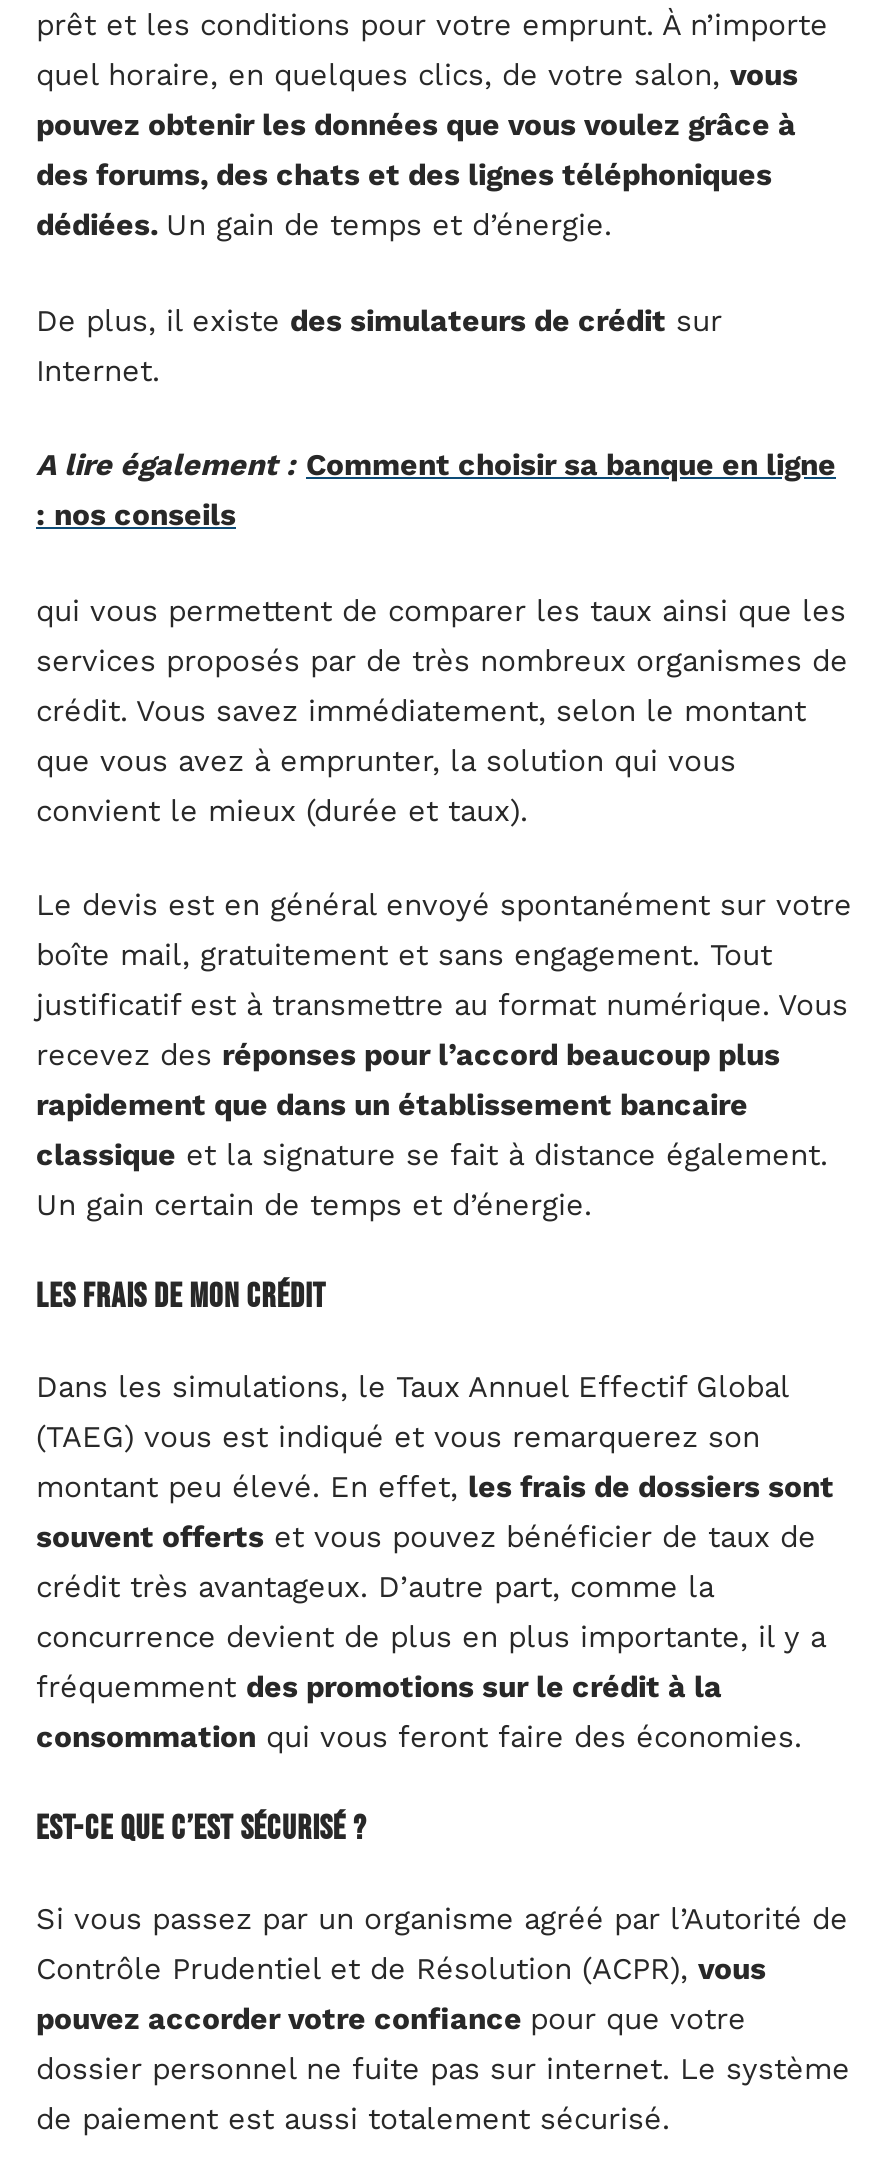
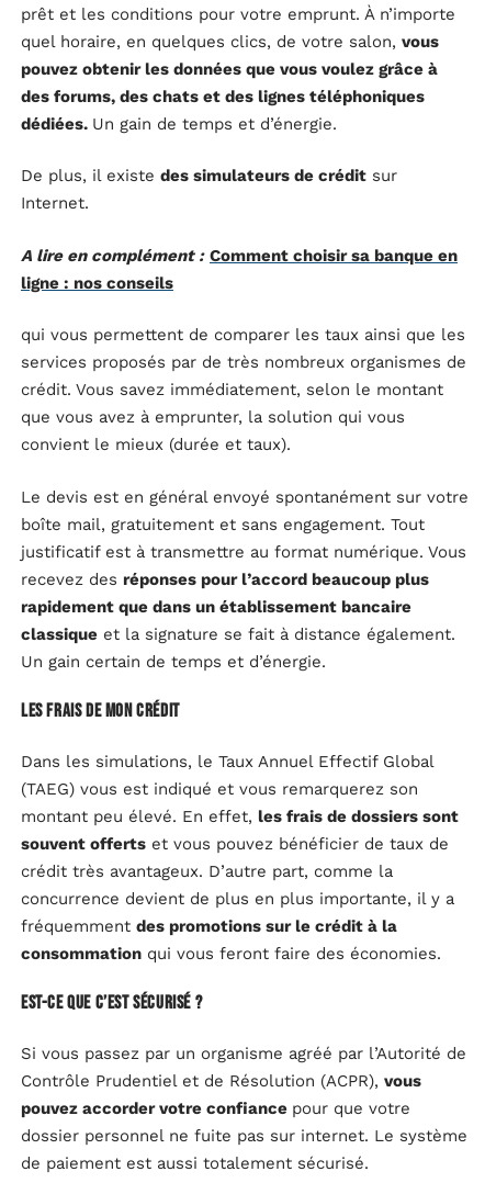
- A lire également : Comment choisir sa banque en ligne
- : nos conseils
+ A lire en complément : Comment choisir sa banque en
+ ligne : nos conseils
